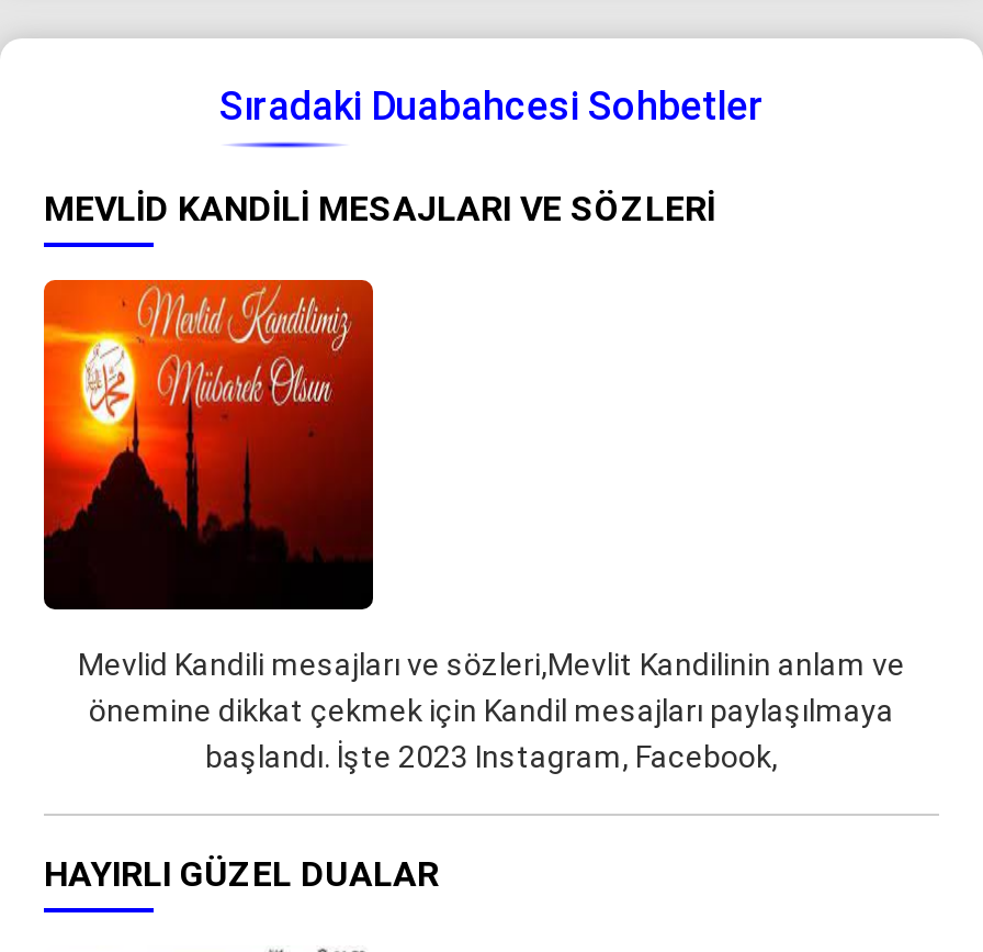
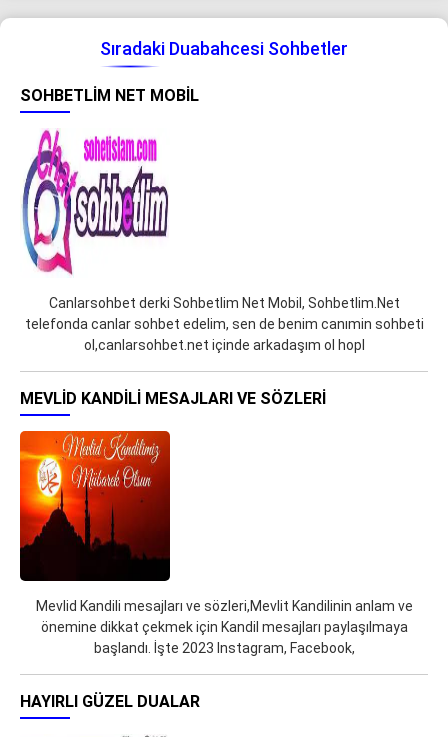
+ SOHBETLIM NET MOBIL

+ [image]
+ Canlarsohbet derki Sohbetlim Net Mobil, Sohbetlim.Net
+ telefonda canlar sohbet edelim, sen de benim canımin sohbeti
+ ol,canlarsohbet.net içinde arkadaşım ol hopl
